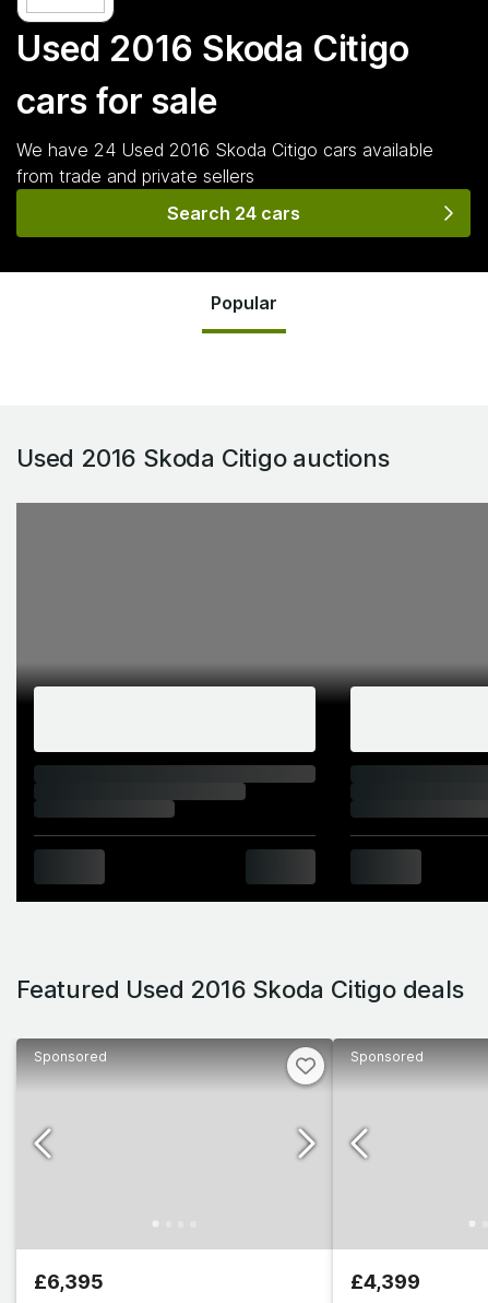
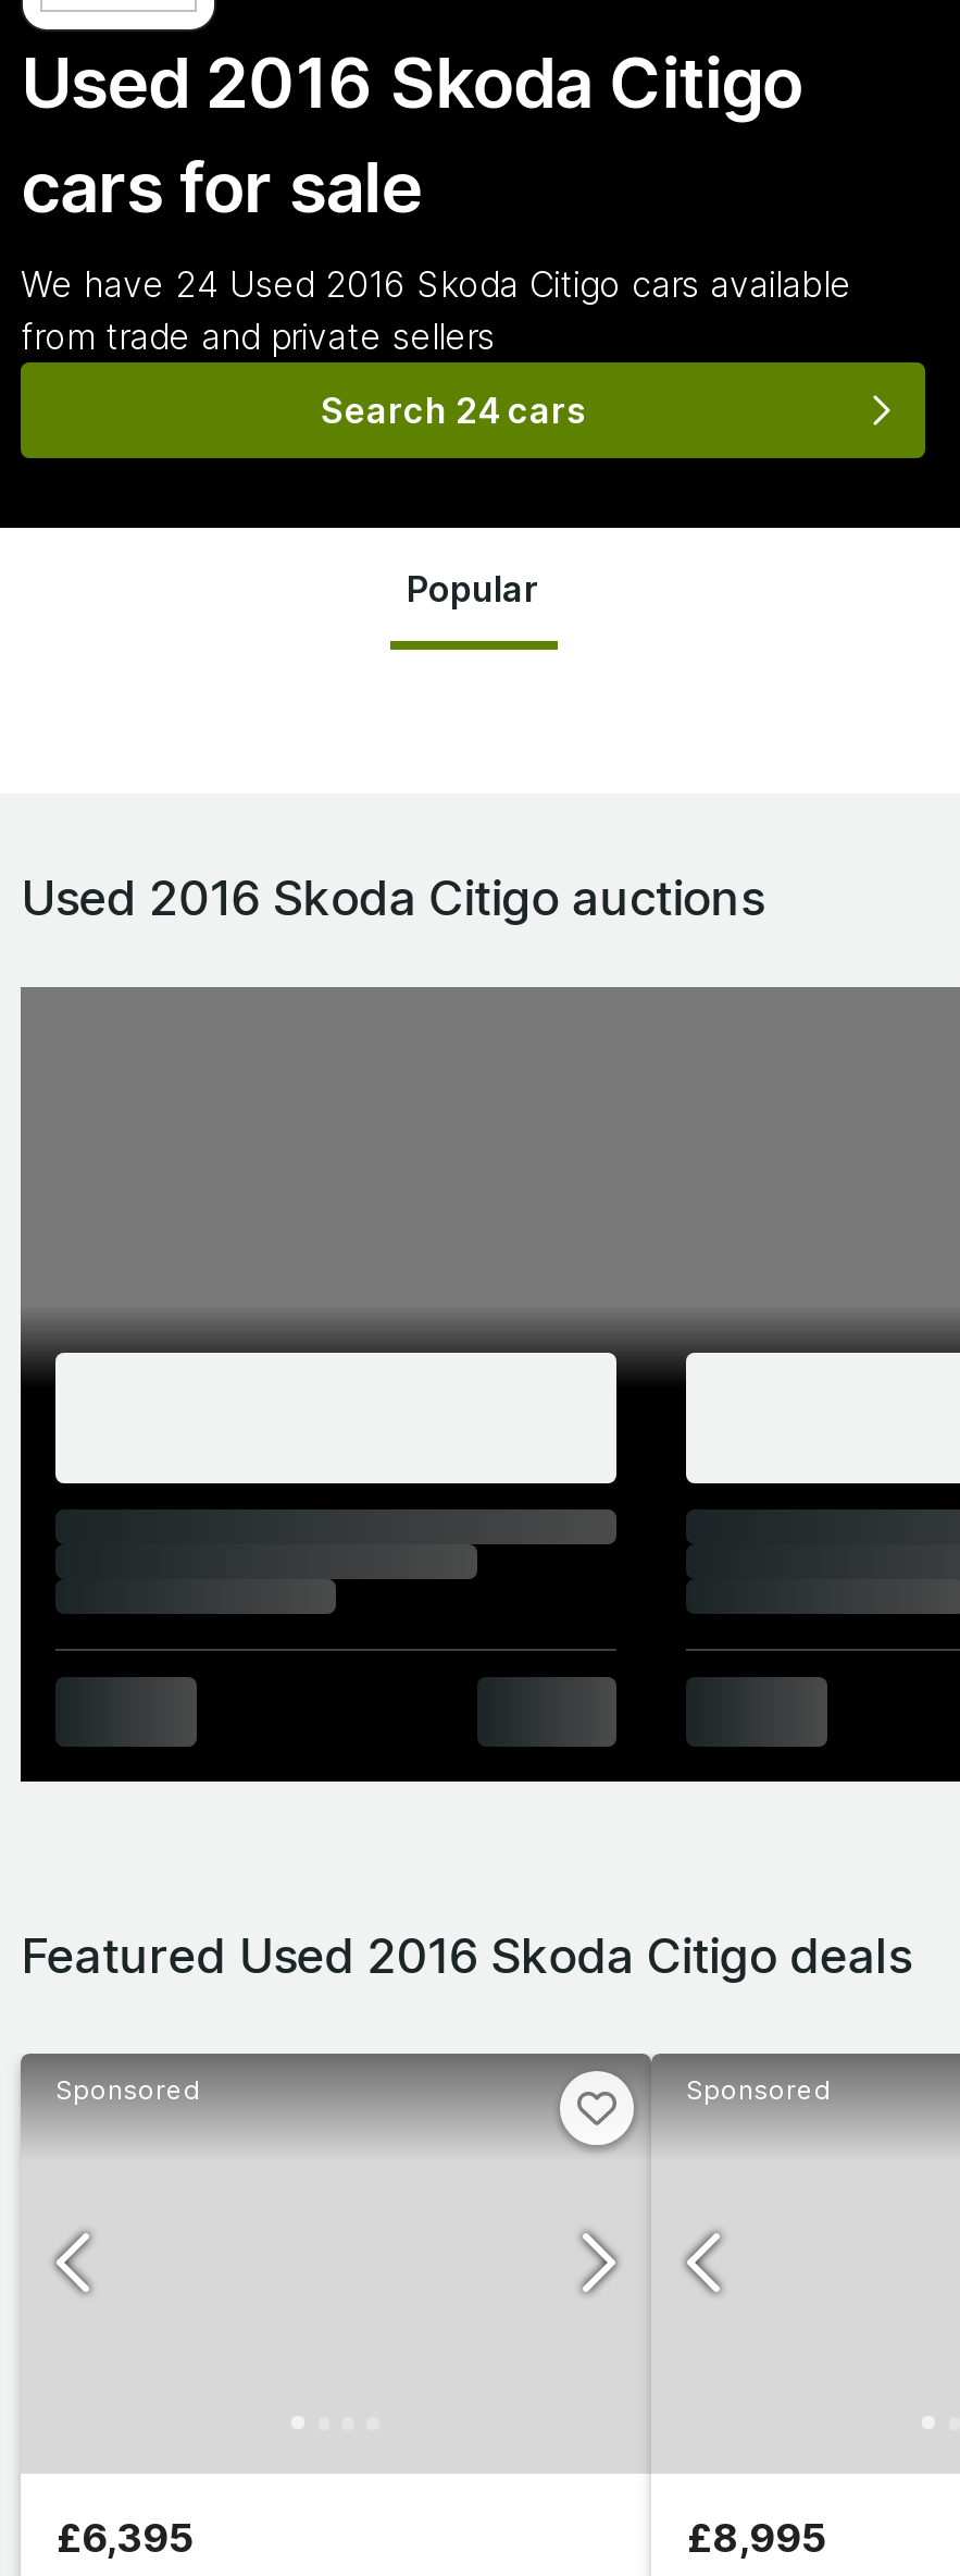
- £4,399
+ £8,995
